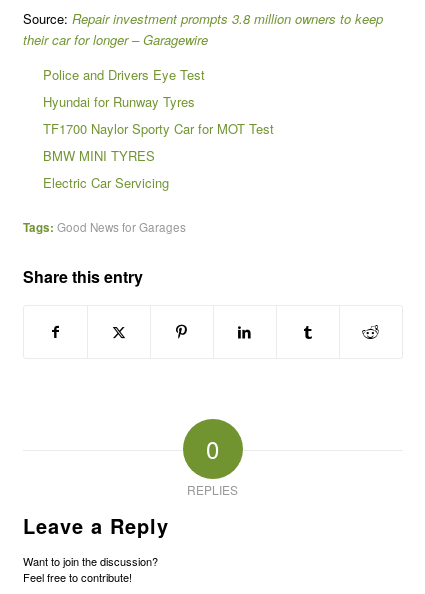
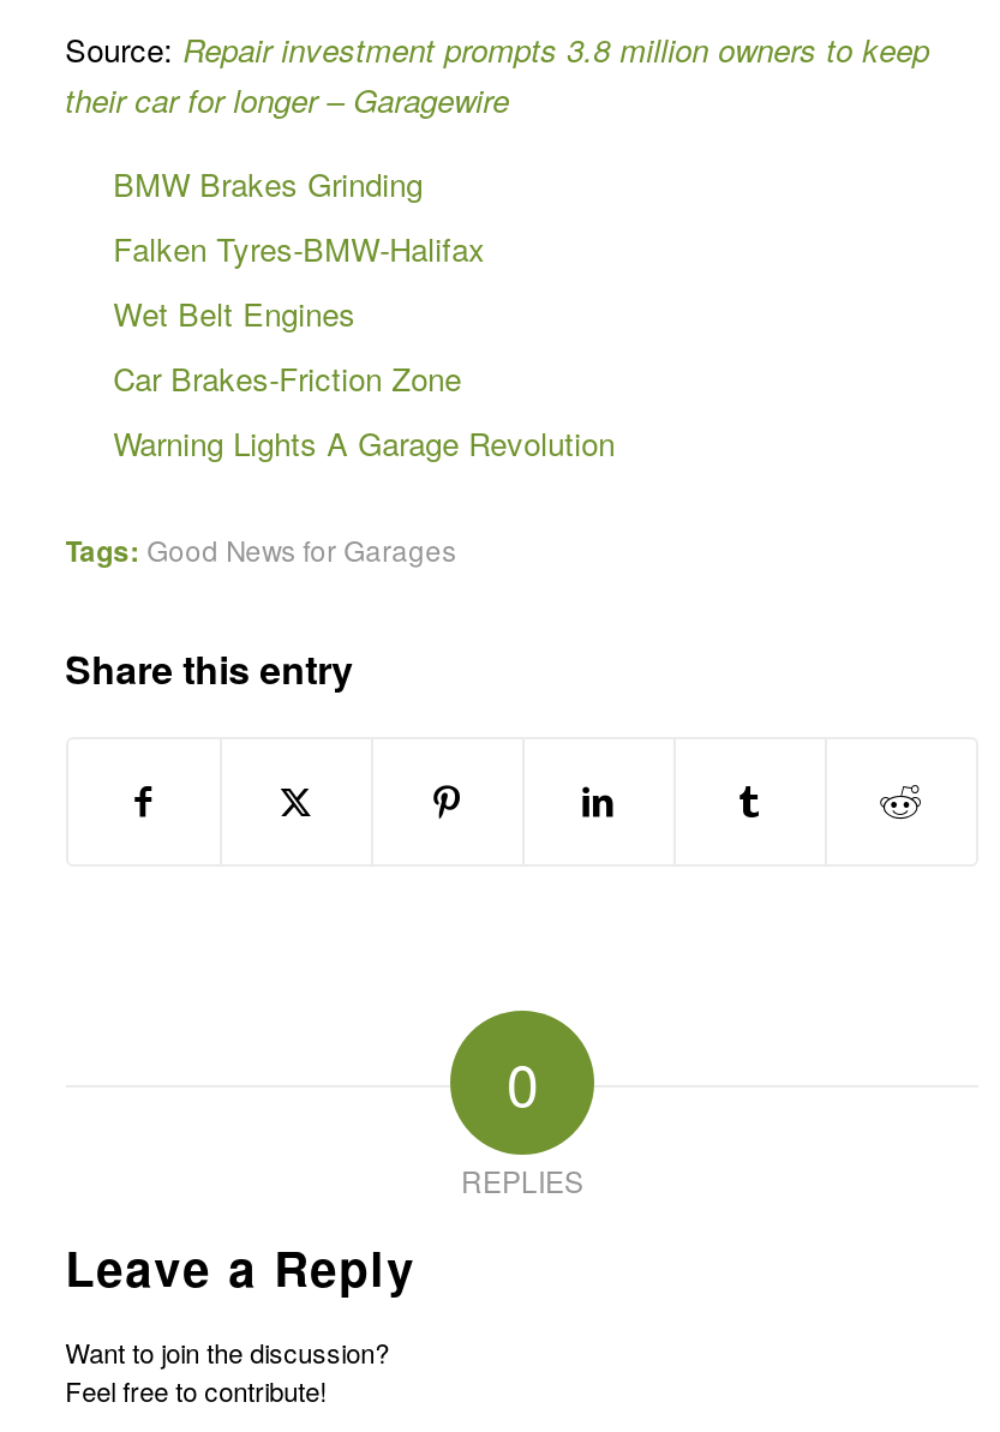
- Police and Drivers Eye Test
- Hyundai for Runway Tyres
- TF1700 Naylor Sporty Car for MOT Test
- BMW MINI TYRES
- Electric Car Servicing
+ BMW Brakes Grinding
+ Falken Tyres-BMW-Halifax
+ Wet Belt Engines
+ Car Brakes-Friction Zone
+ Warning Lights A Garage Revolution
